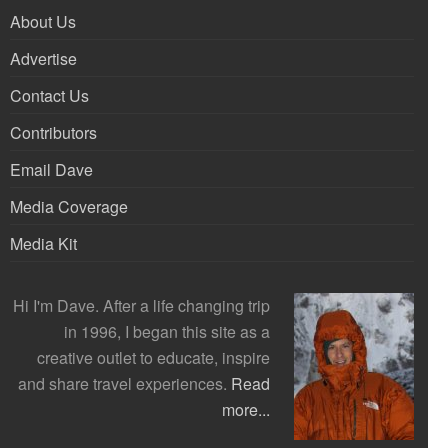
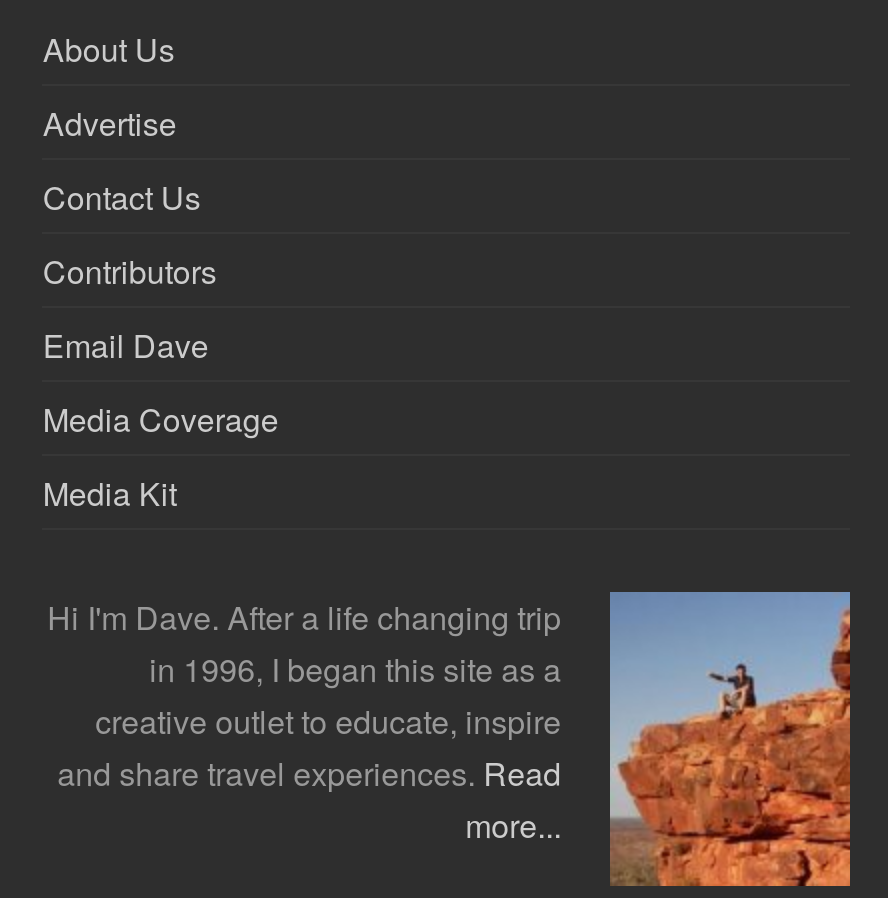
- [image]
+ [image]
